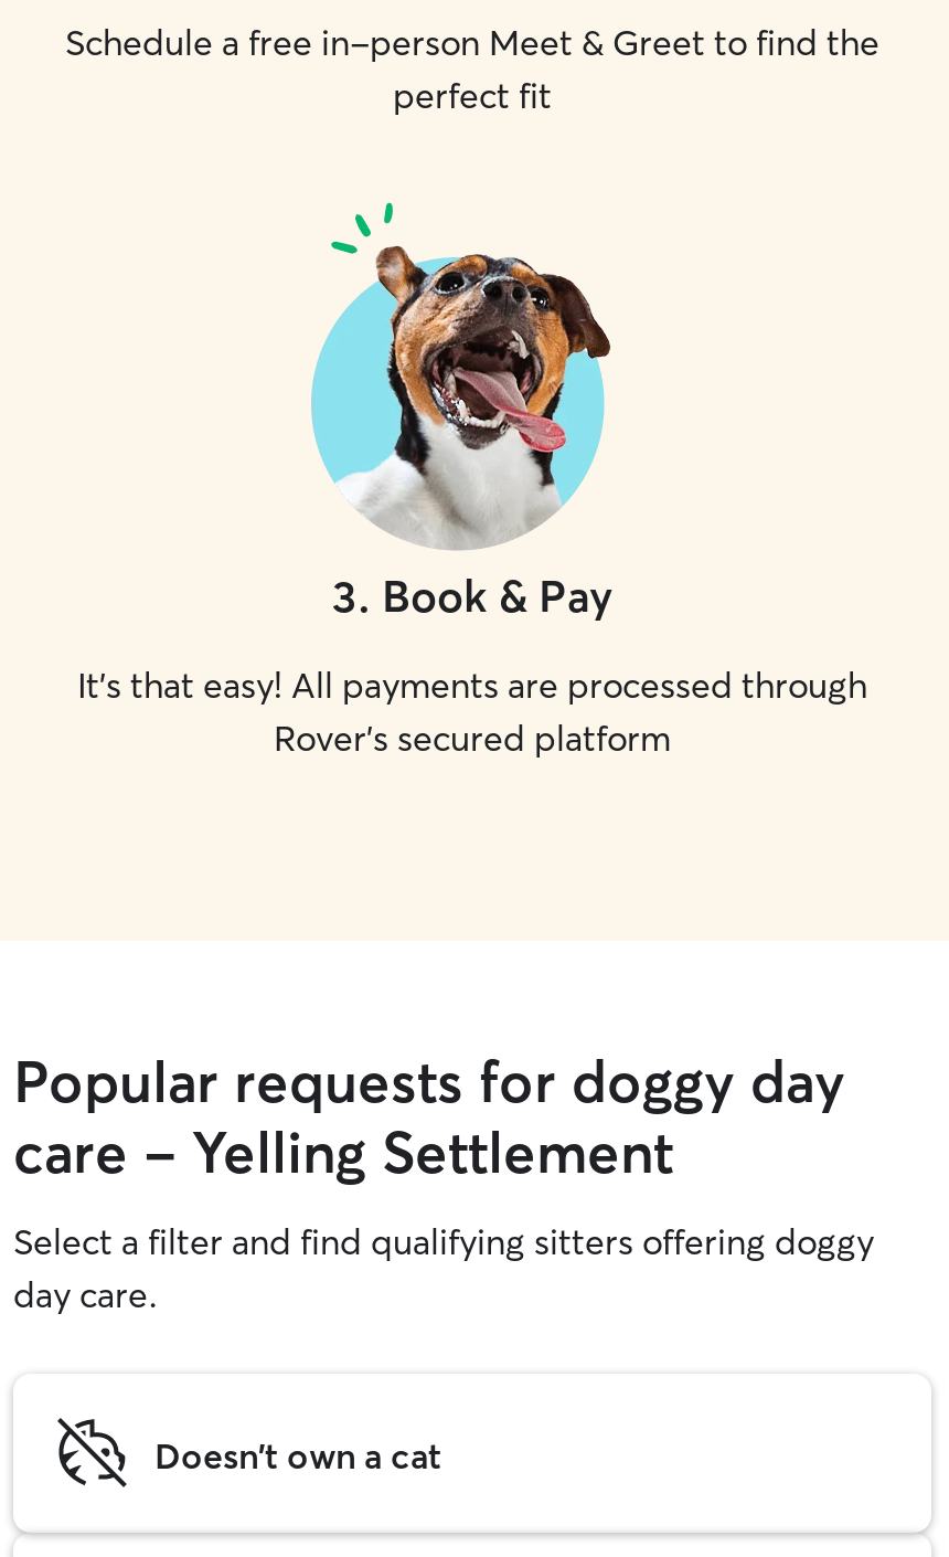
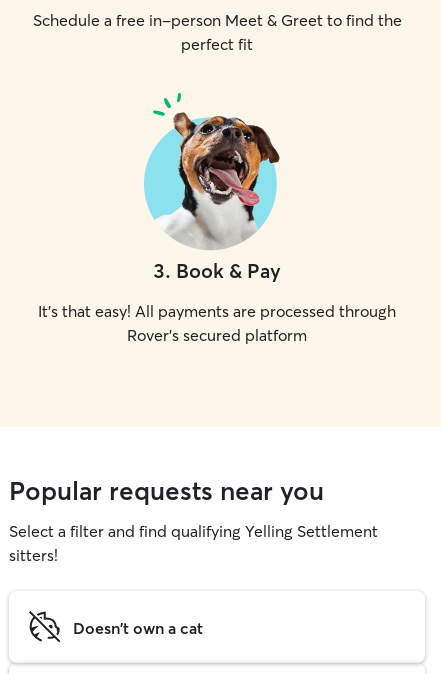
- Popular requests for doggy day
- care - Yelling Settlement
- Select a filter and find qualifying sitters offering doggy
- day care.
+ Popular requests near you
+ Select a filter and find qualifying Yelling Settlement
+ sitters!
